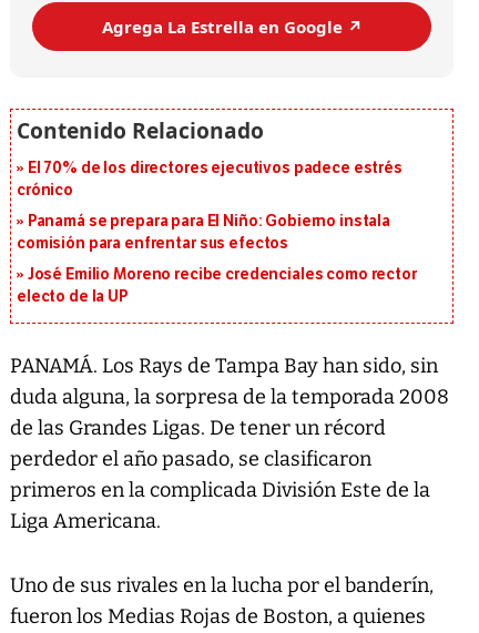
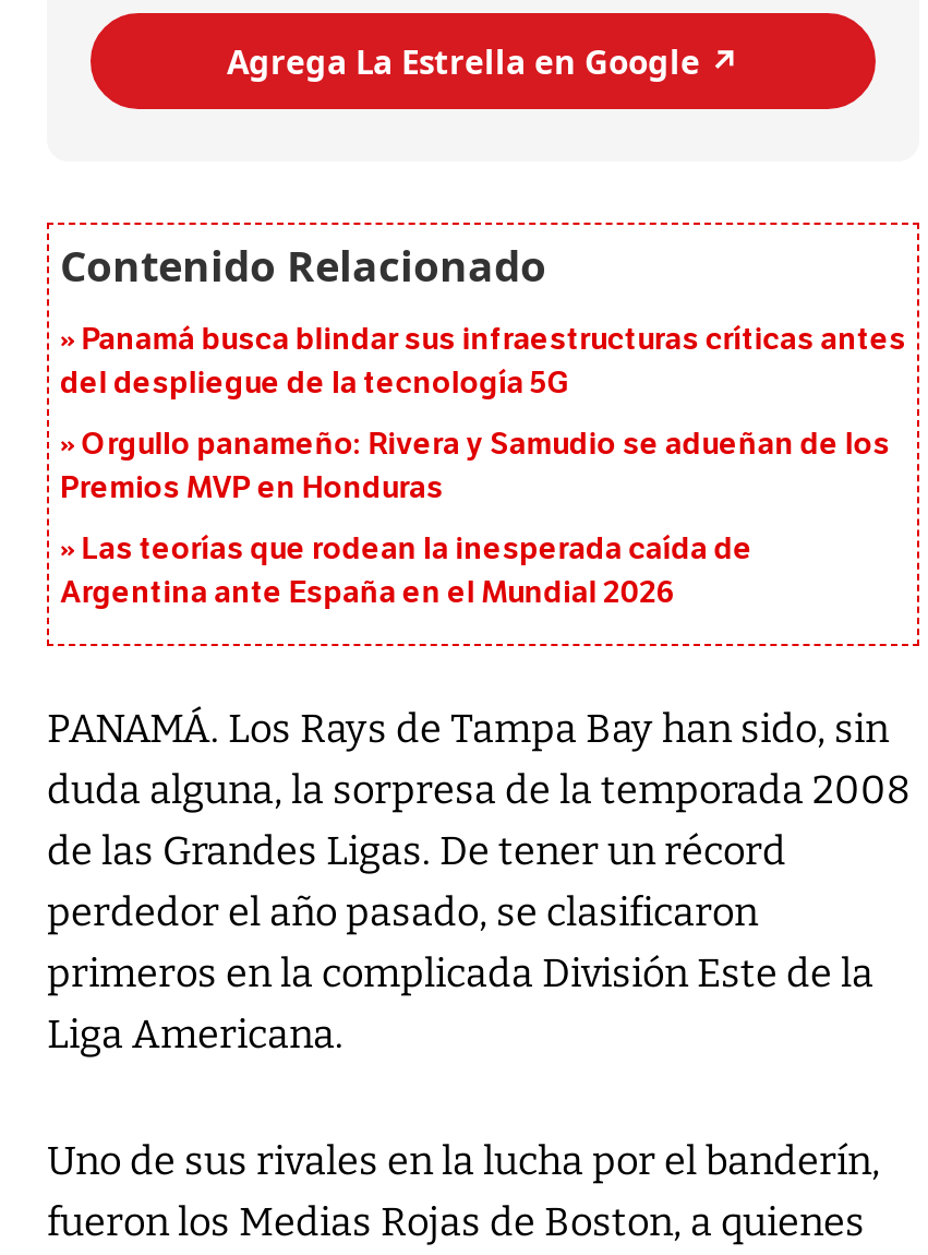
- El 70% de los directores ejecutivos padece estrés
- crónico
+ Panamá busca blindar sus infraestructuras críticas antes
+ del despliegue de la tecnología 5G

- Panamá se prepara para El Niño: Gobierno instala
- comisión para enfrentar sus efectos
+ Orgullo panameño: Rivera y Samudio se adueñan de los
+ Premios MVP en Honduras

- José Emilio Moreno recibe credenciales como rector
- electo de la UP
+ Las teorías que rodean la inesperada caída de
+ Argentina ante España en el Mundial 2026
